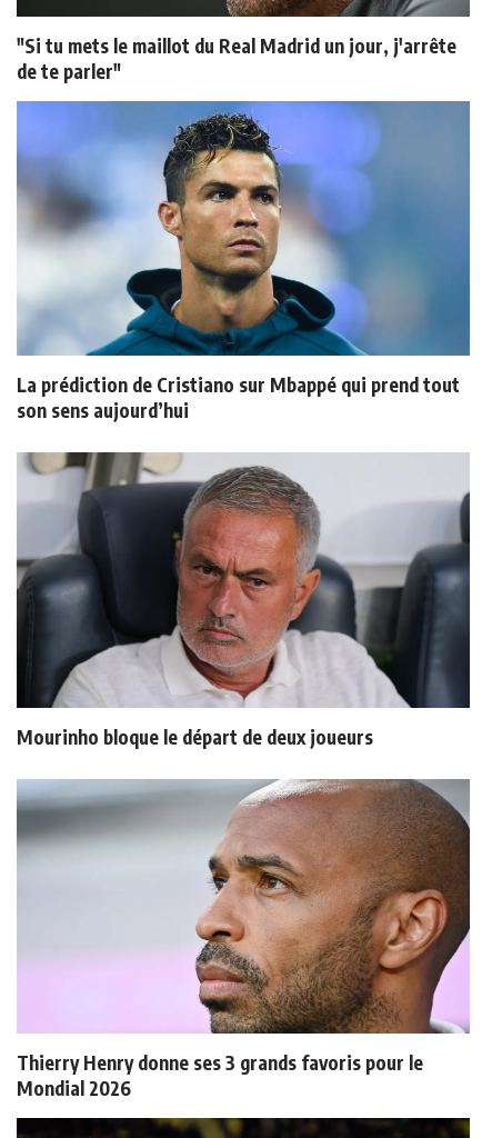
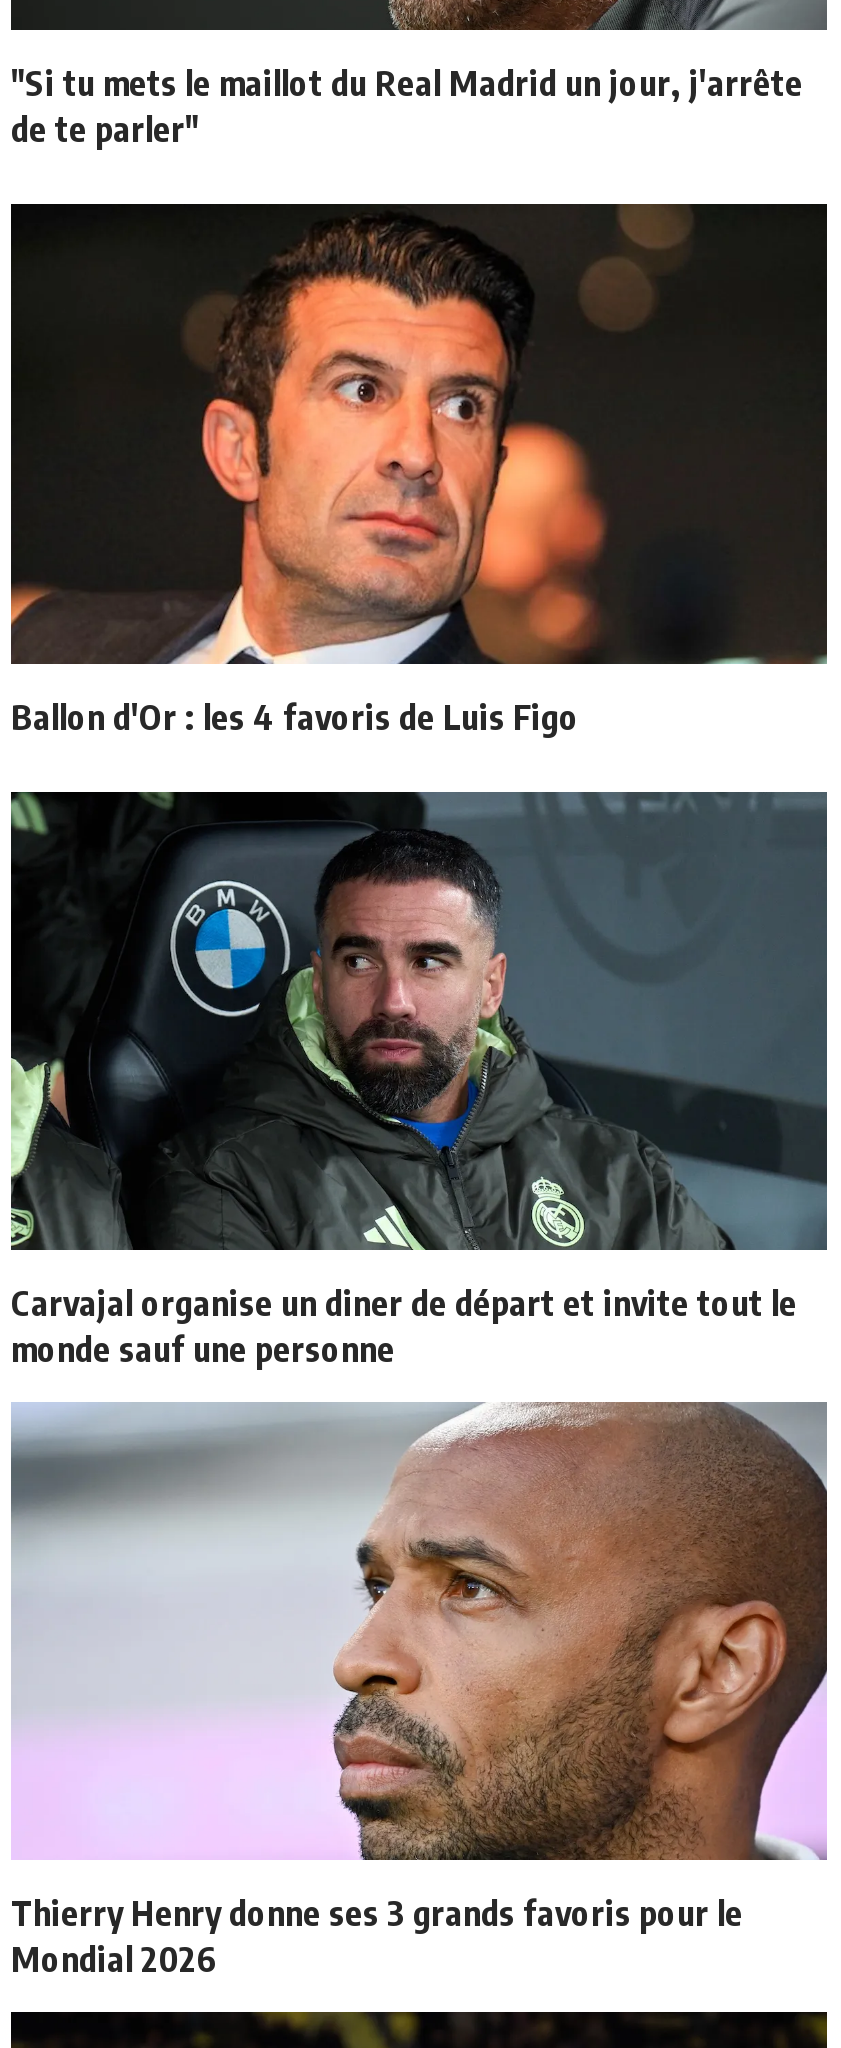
- [image]
- La prédiction de Cristiano sur Mbappé qui prend tout
- son sens aujourd’hui
+ [image]
+ Ballon d'Or : les 4 favoris de Luis Figo

- [image]
- Mourinho bloque le départ de deux joueurs
+ [image]
+ Carvajal organise un diner de départ et invite tout le
+ monde sauf une personne
